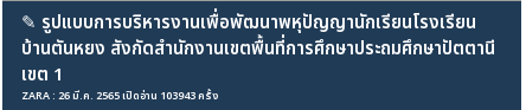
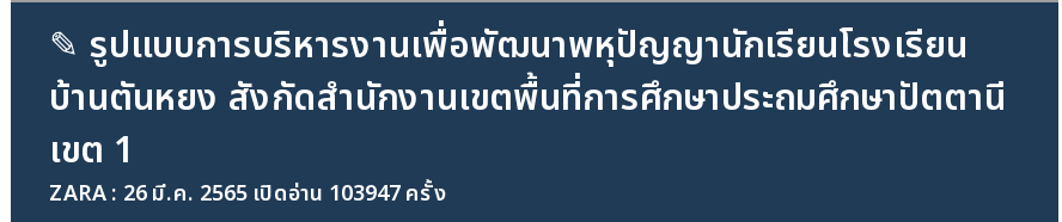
- ZARA : 26 มี.ค. 2565 เปิดอ่าน 103943 ครั้ง
+ ZARA : 26 มี.ค. 2565 เปิดอ่าน 103947 ครั้ง
